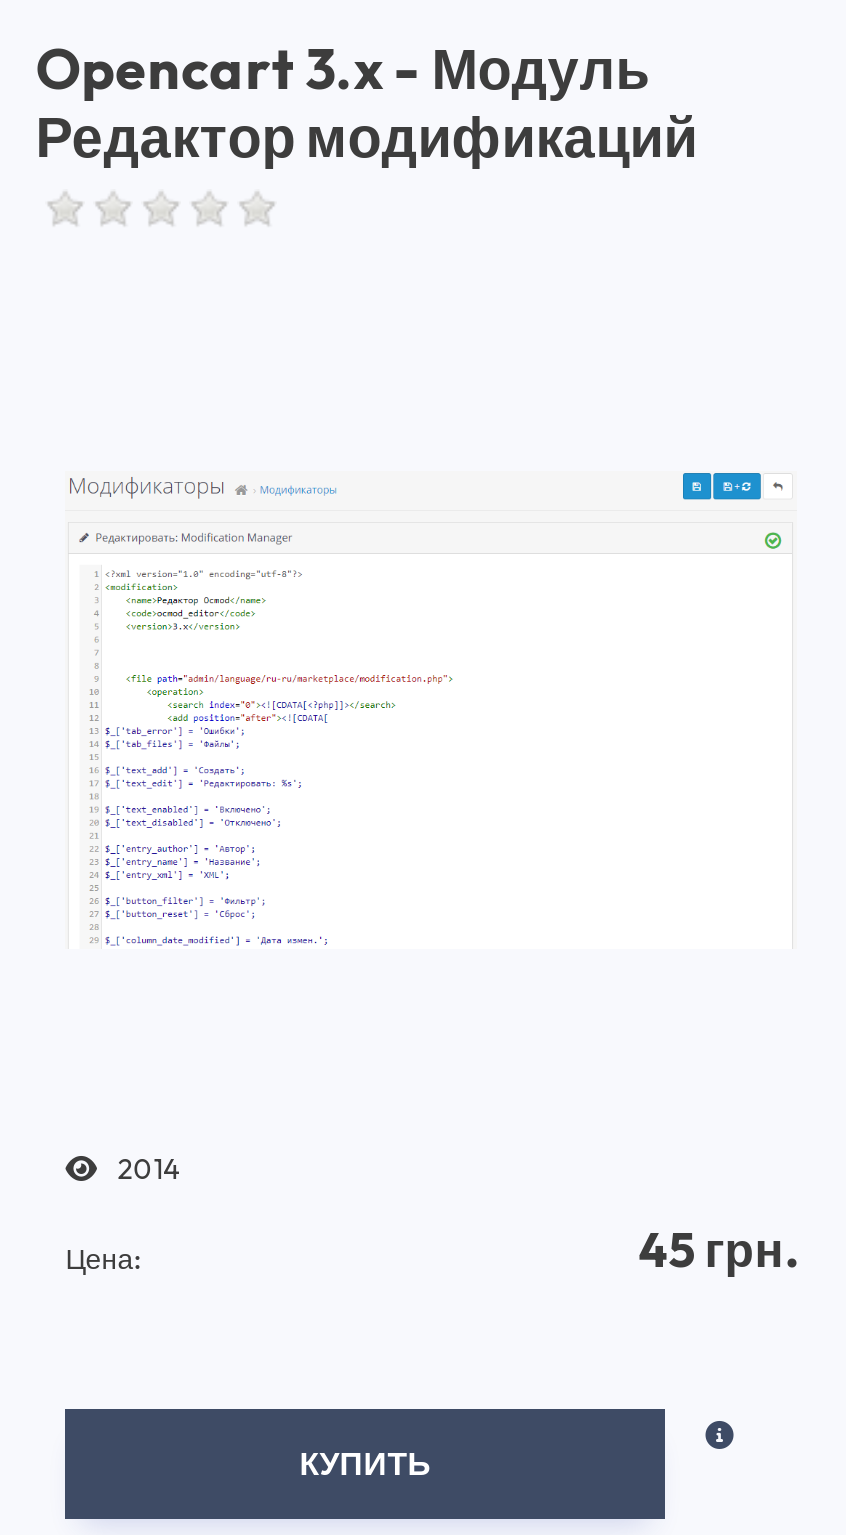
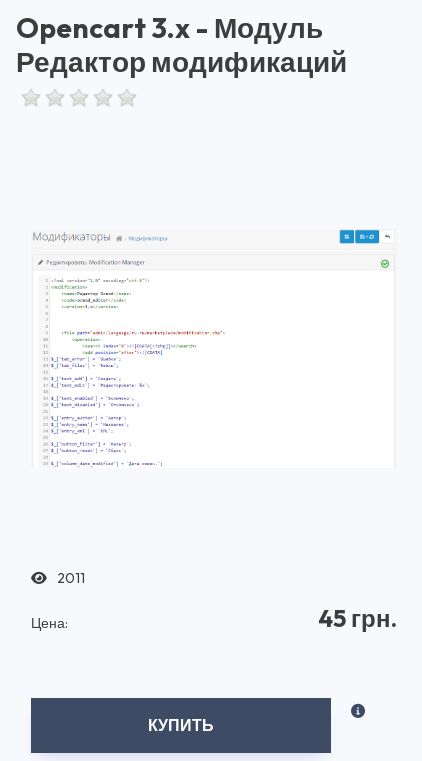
- 2014
+ 2011
